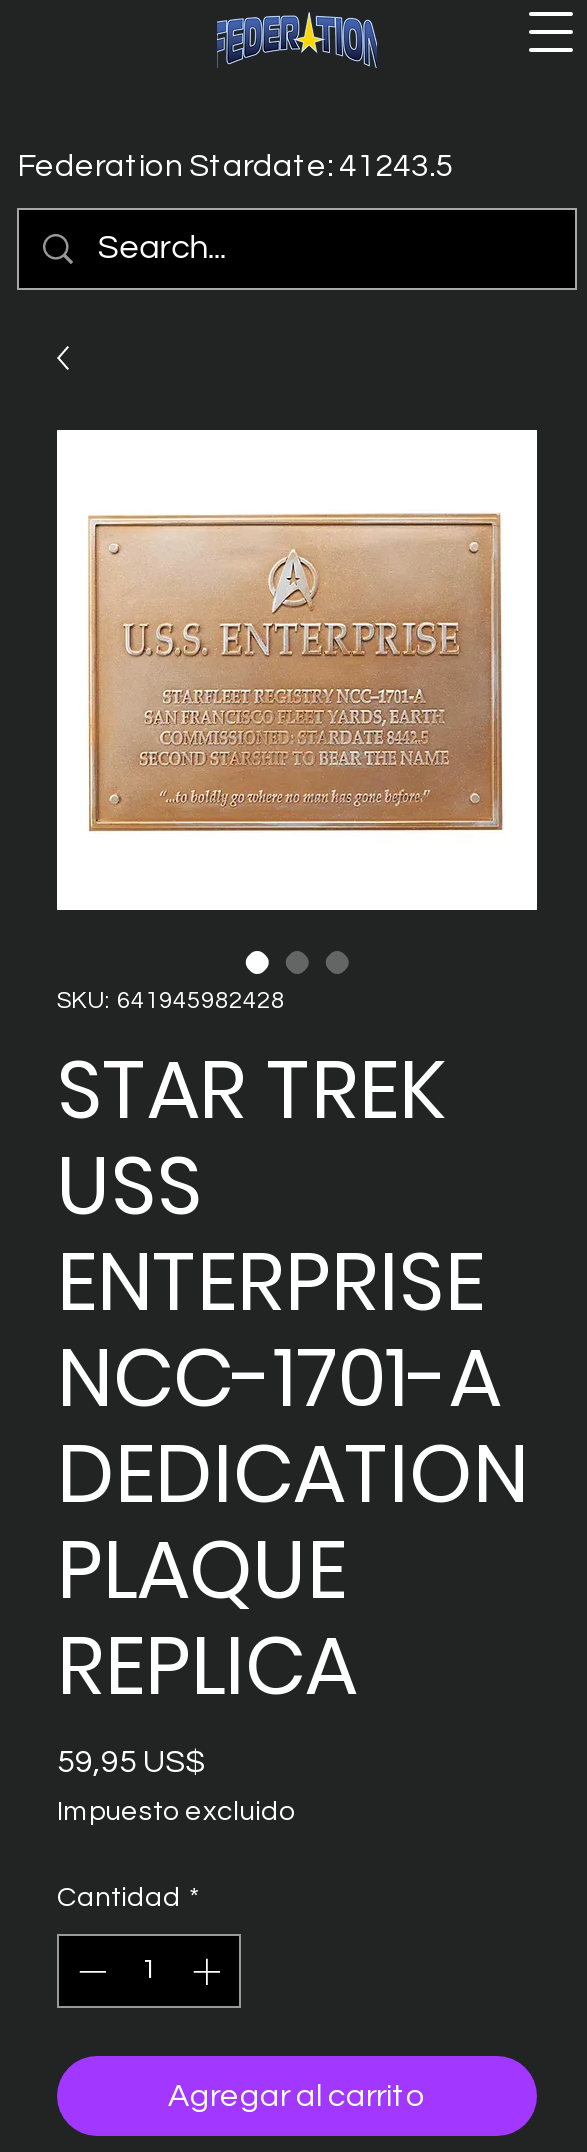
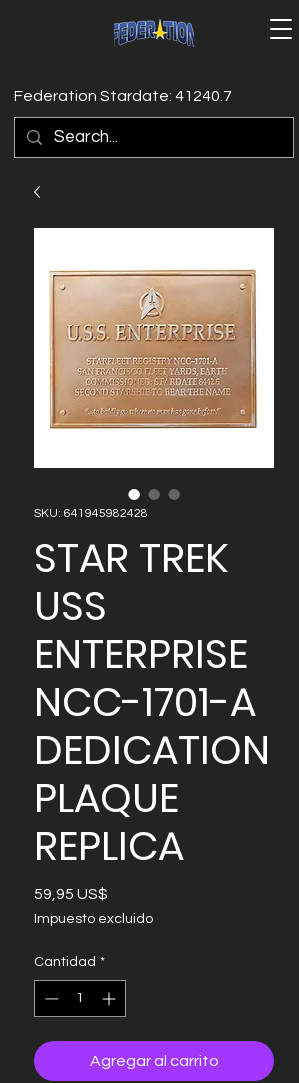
- Federation Stardate: 41243.5
+ Federation Stardate: 41240.7
